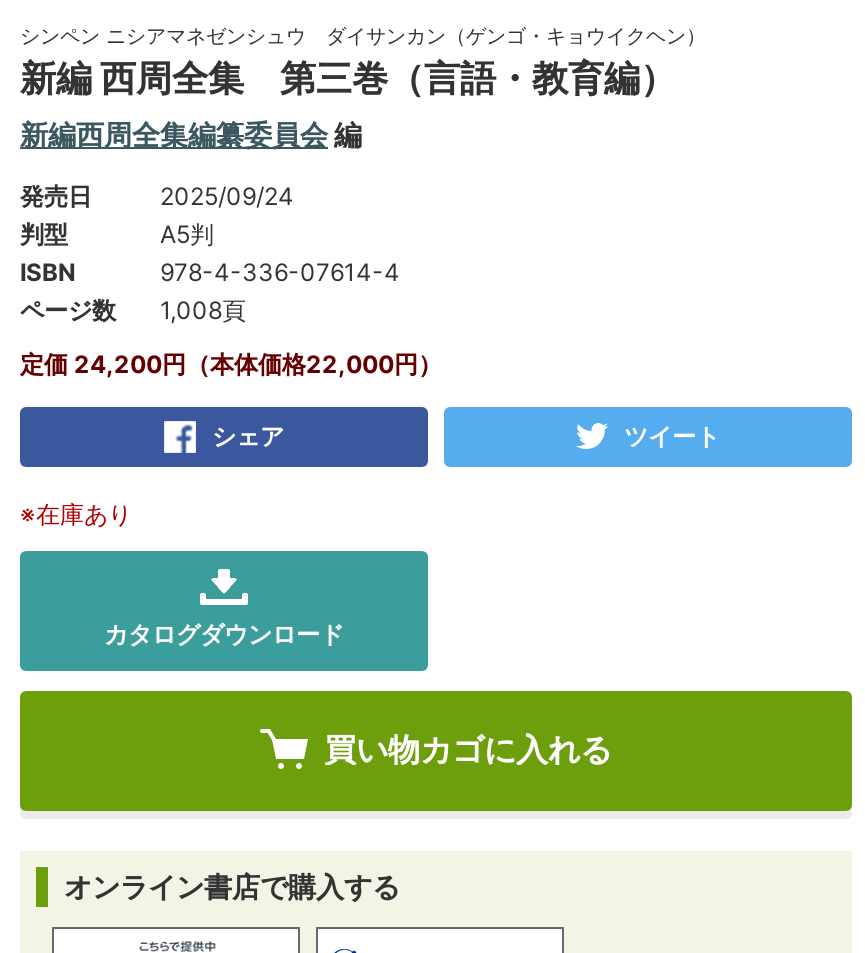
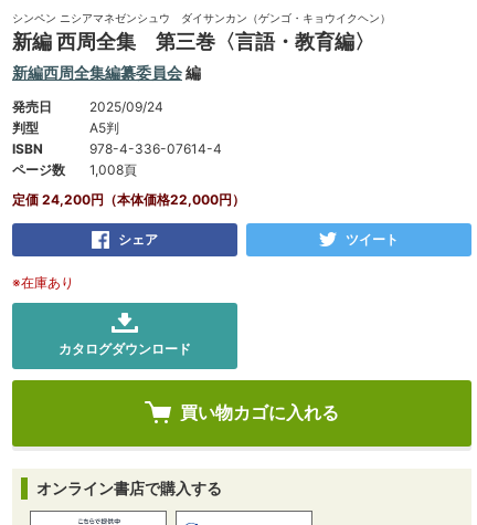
- 新編 西周全集 第三巻（言語・教育編）
+ 新編 西周全集 第三巻〈言語・教育編〉
